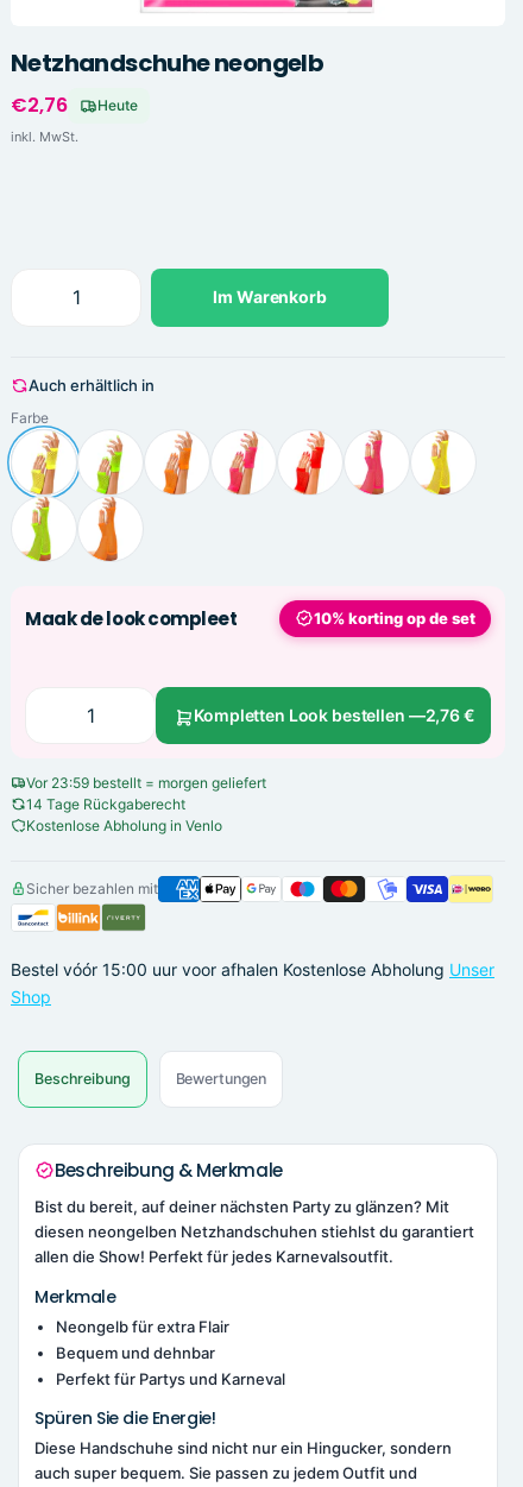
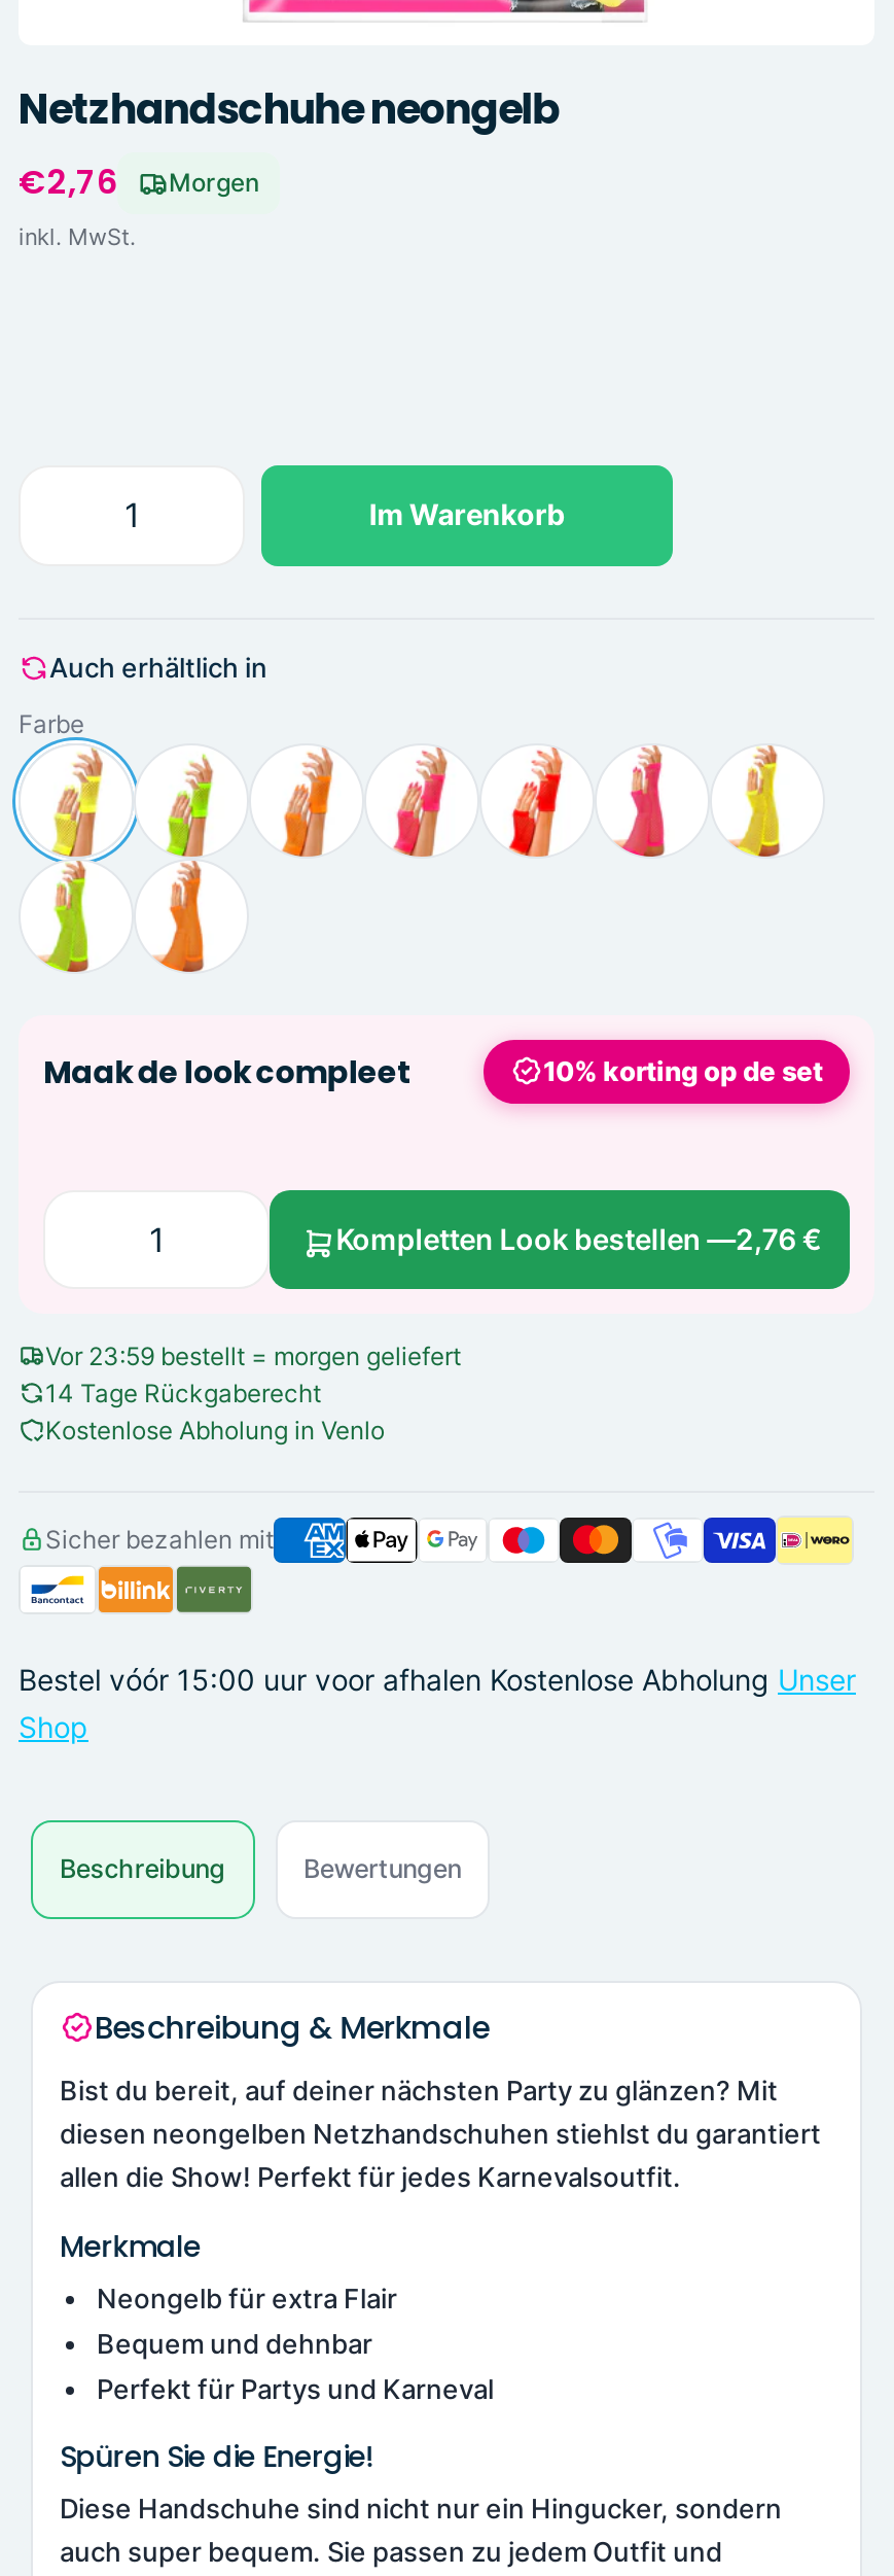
- Heute
+ Morgen
